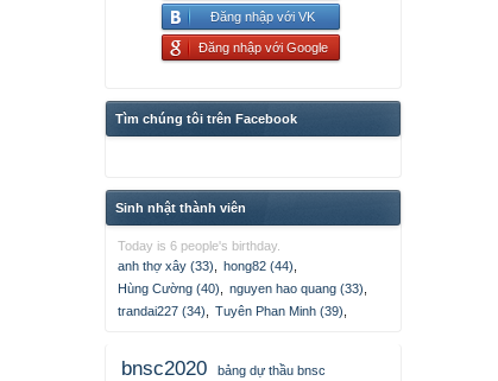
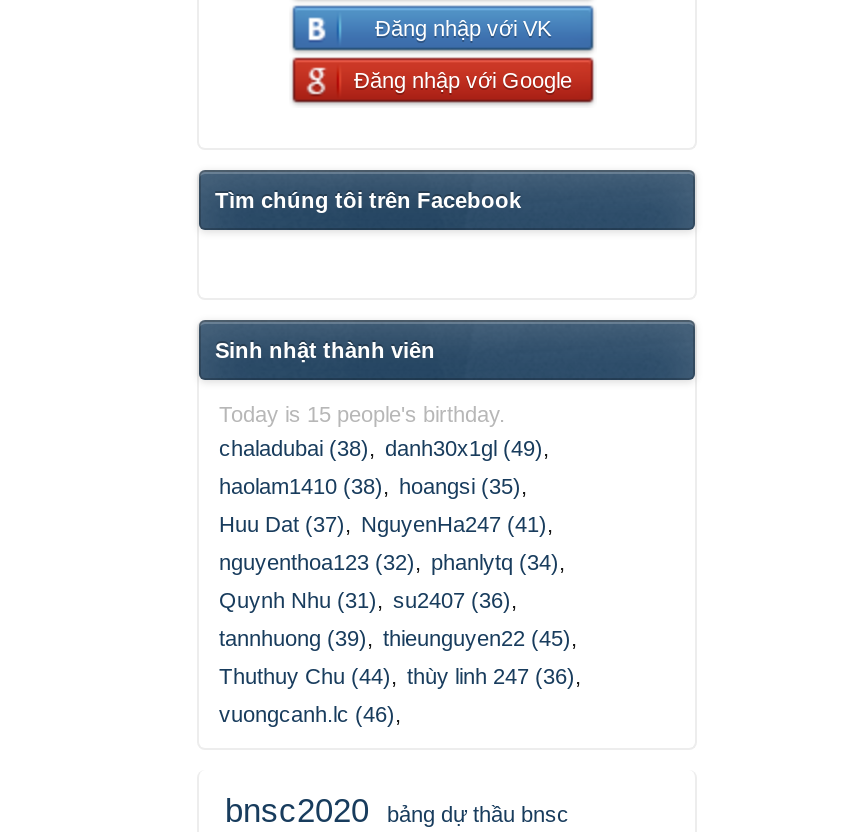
- Today is 6 people's birthday.
- anh thợ xây (33), hong82 (44),
- Hùng Cường (40), nguyen hao quang (33),
- trandai227 (34), Tuyên Phan Minh (39),
+ Today is 15 people's birthday.
+ chaladubai (38), danh30x1gl (49),
+ haolam1410 (38), hoangsi (35),
+ Huu Dat (37), NguyenHa247 (41),
+ nguyenthoa123 (32), phanlytq (34),
+ Quynh Nhu (31), su2407 (36),
+ tannhuong (39), thieunguyen22 (45),
+ Thuthuy Chu (44), thùy linh 247 (36),
+ vuongcanh.lc (46),
